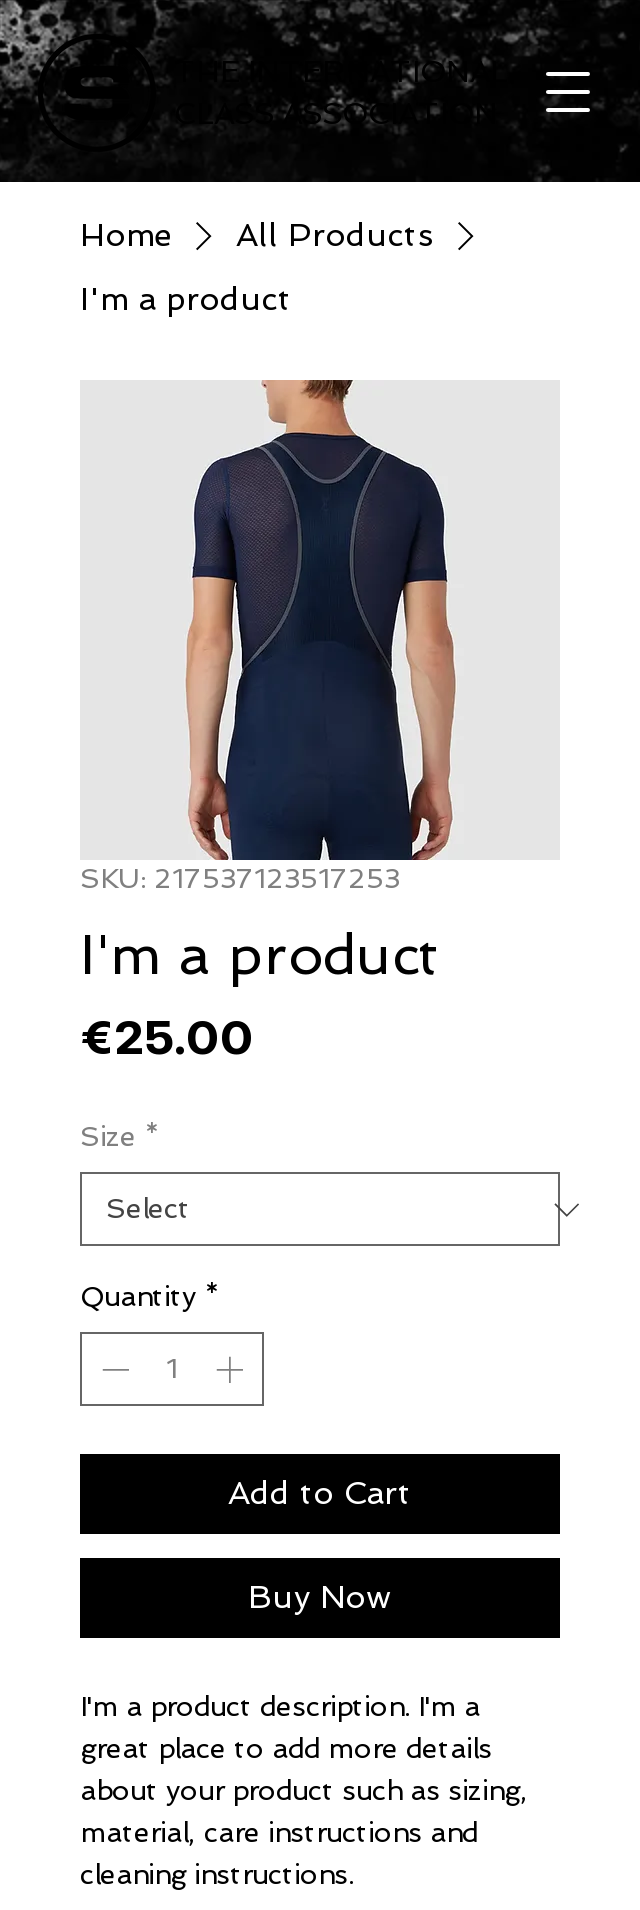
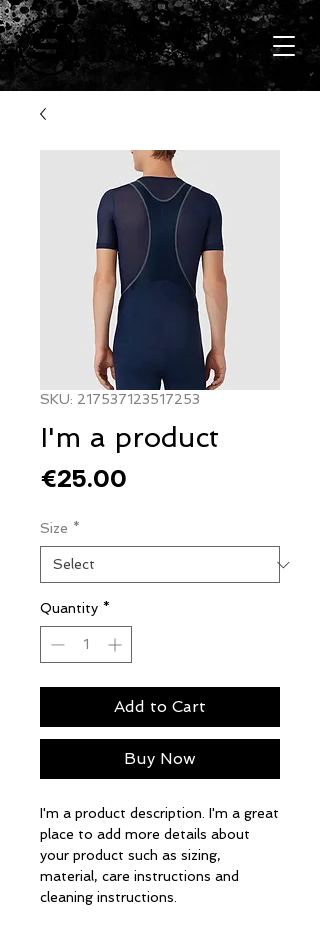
- Home
- All Products
- I'm a product
